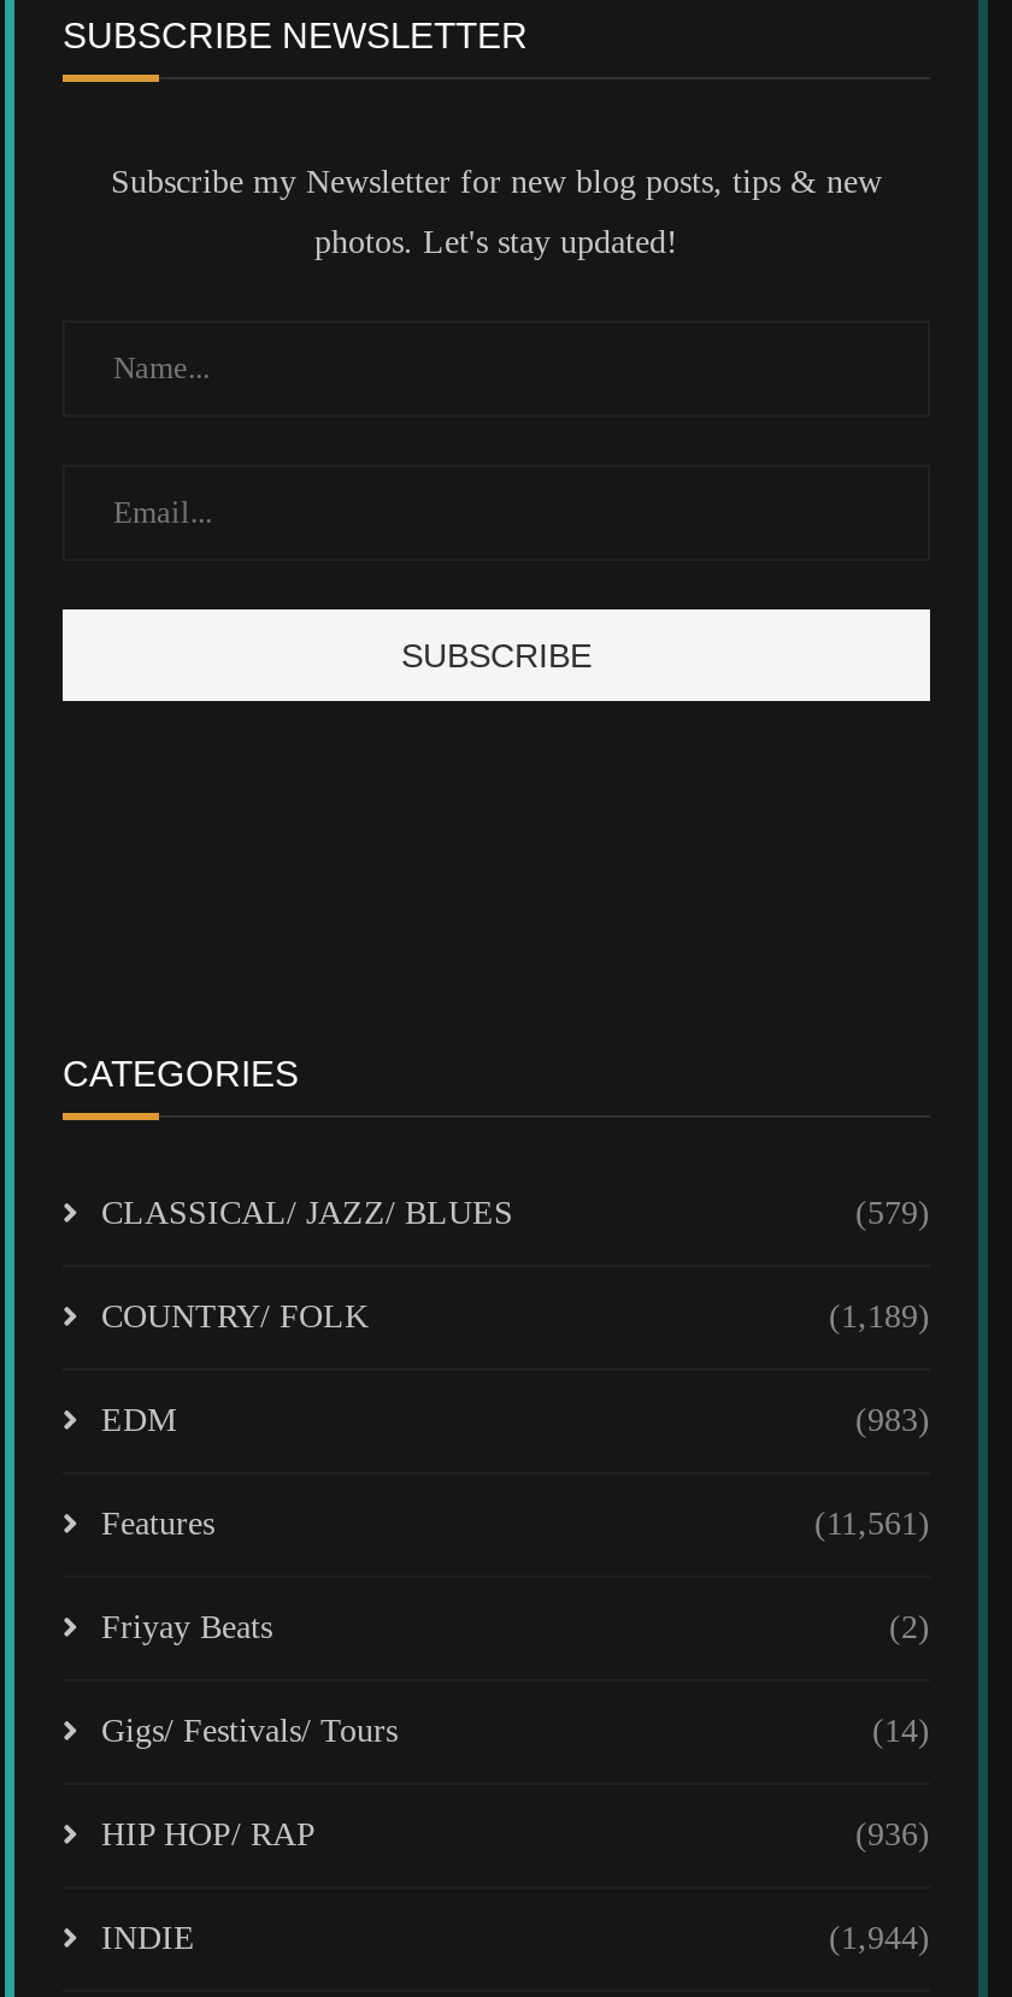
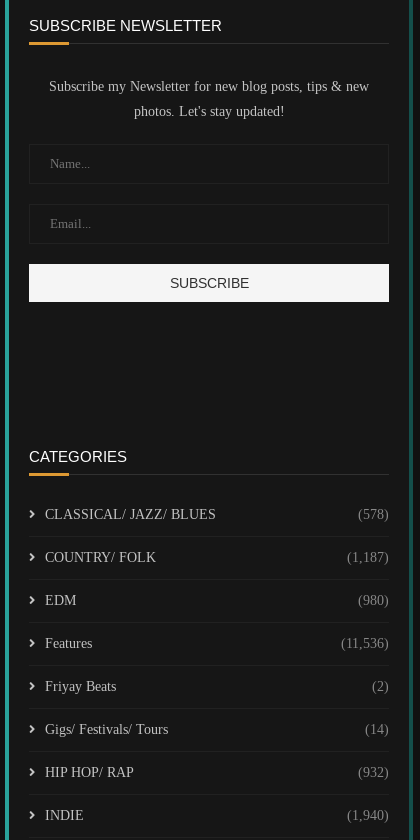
- (579)
+ (578)

- (1,189)
+ (1,187)

- (983)
+ (980)

- (11,561)
+ (11,536)

- (936)
+ (932)

- (1,944)
+ (1,940)
